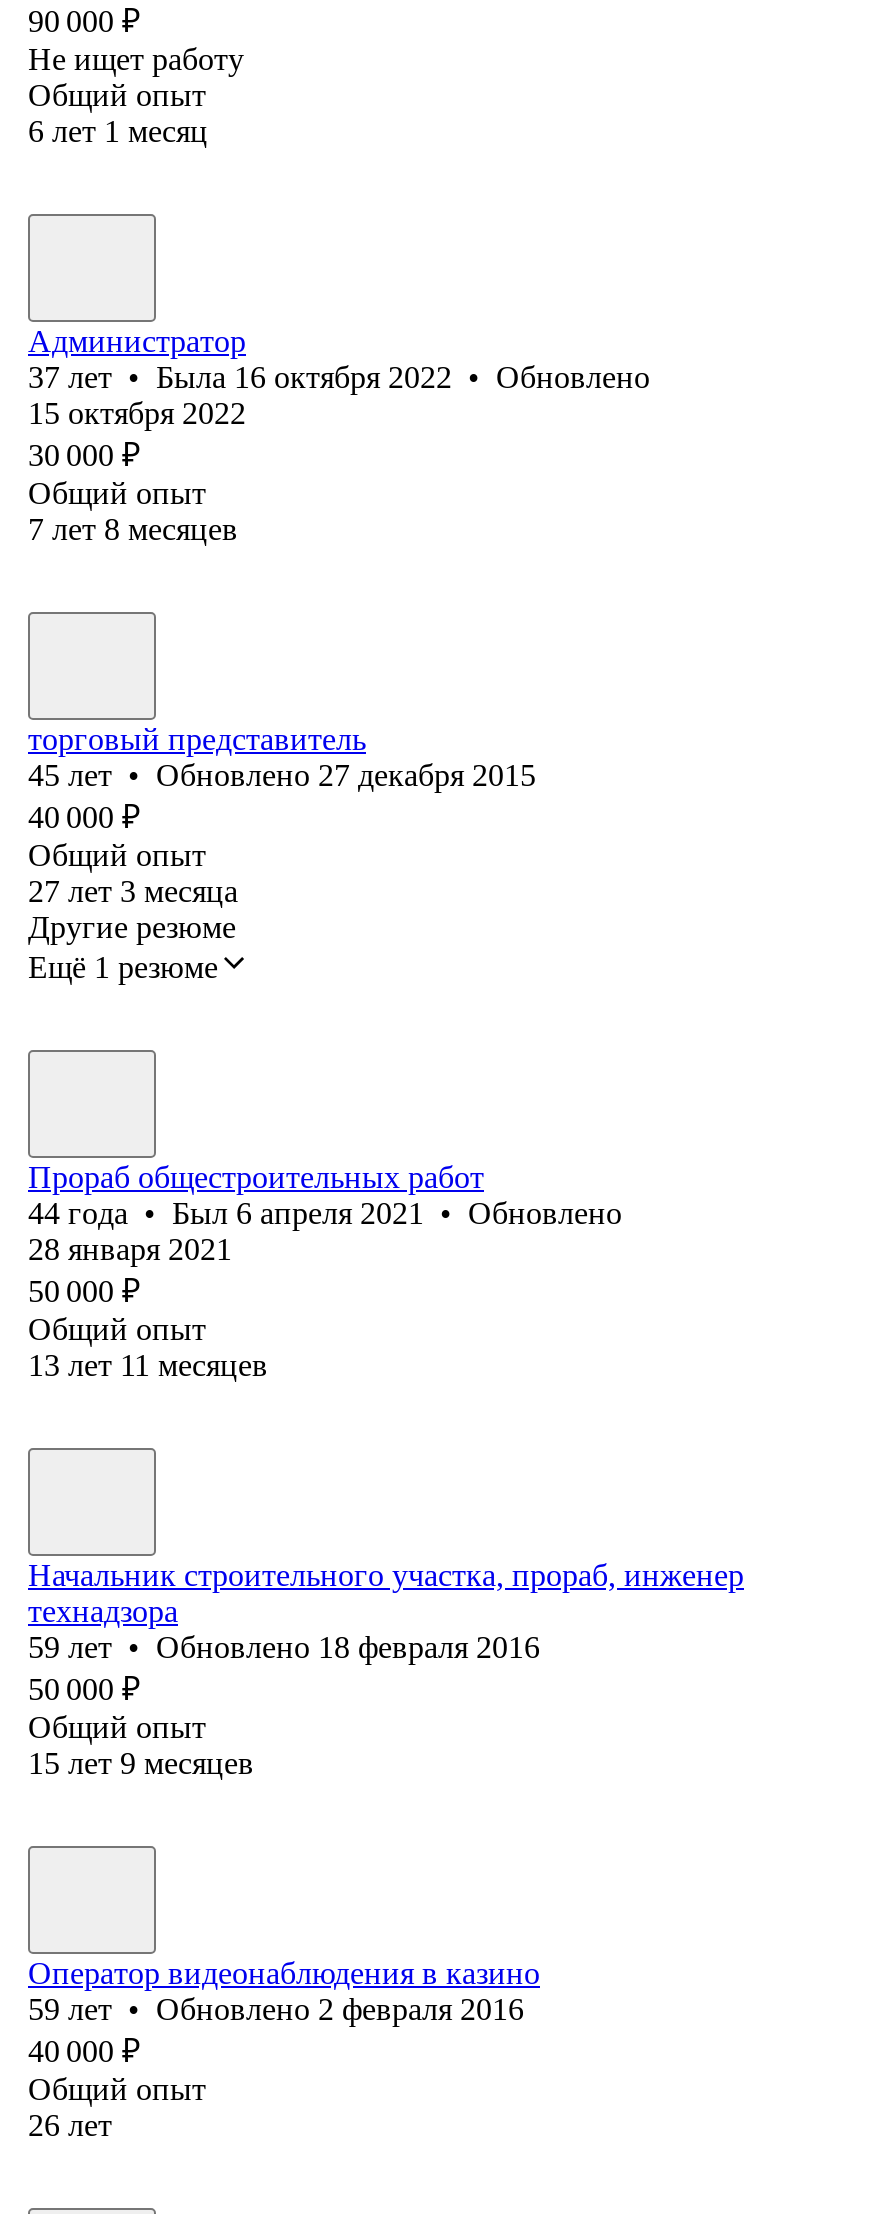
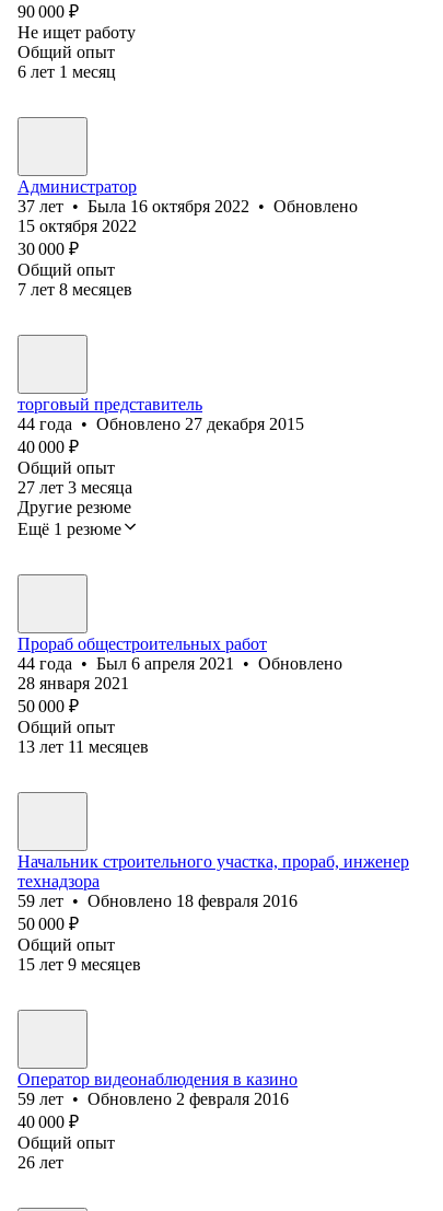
- 45 лет • Обновлено 27 декабря 2015
+ 44 года • Обновлено 27 декабря 2015
